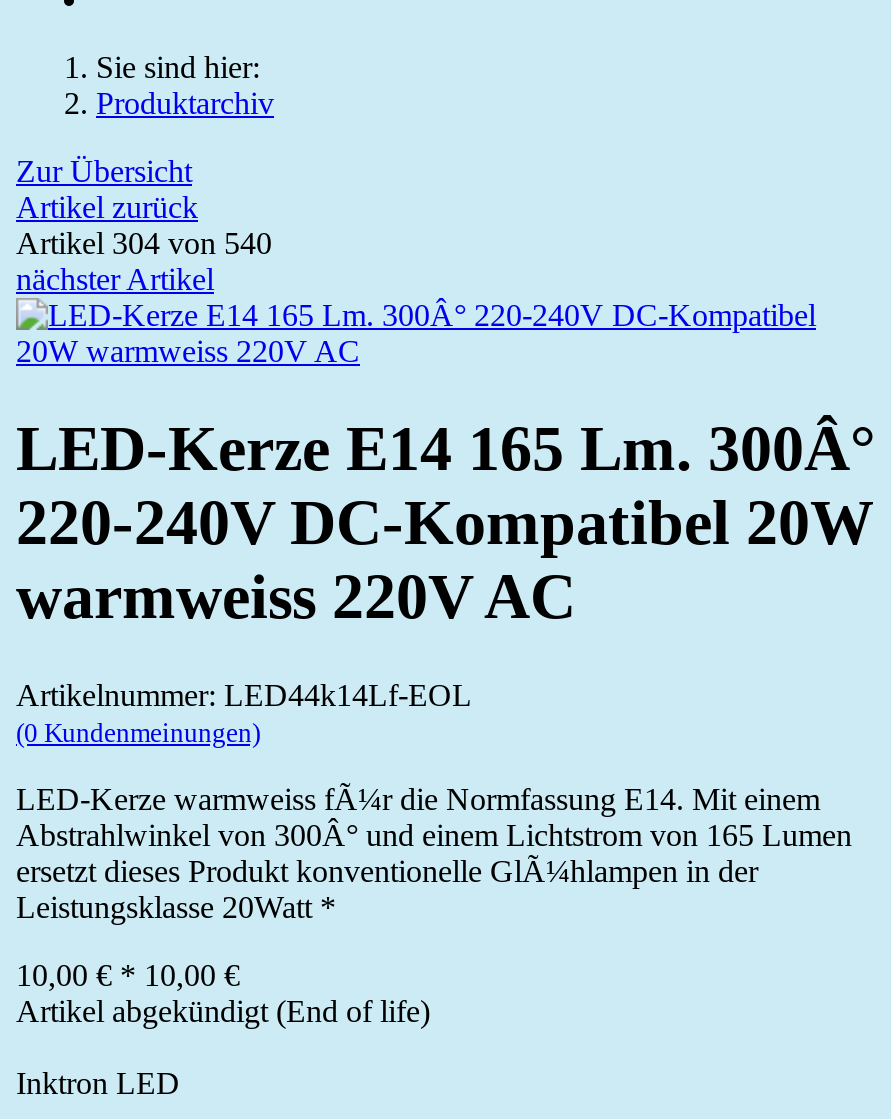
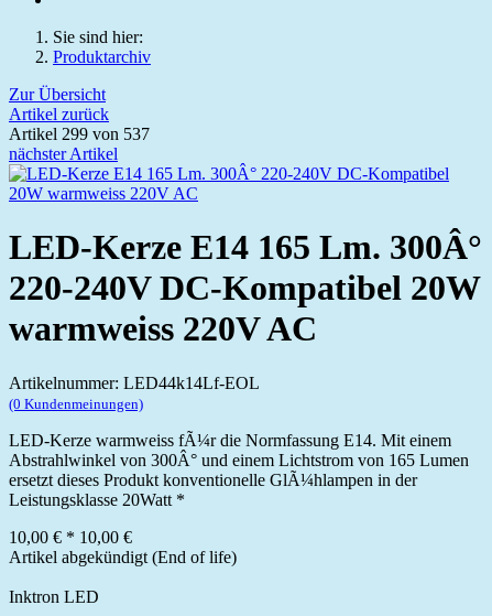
- Artikel 304 von 540
+ Artikel 299 von 537
